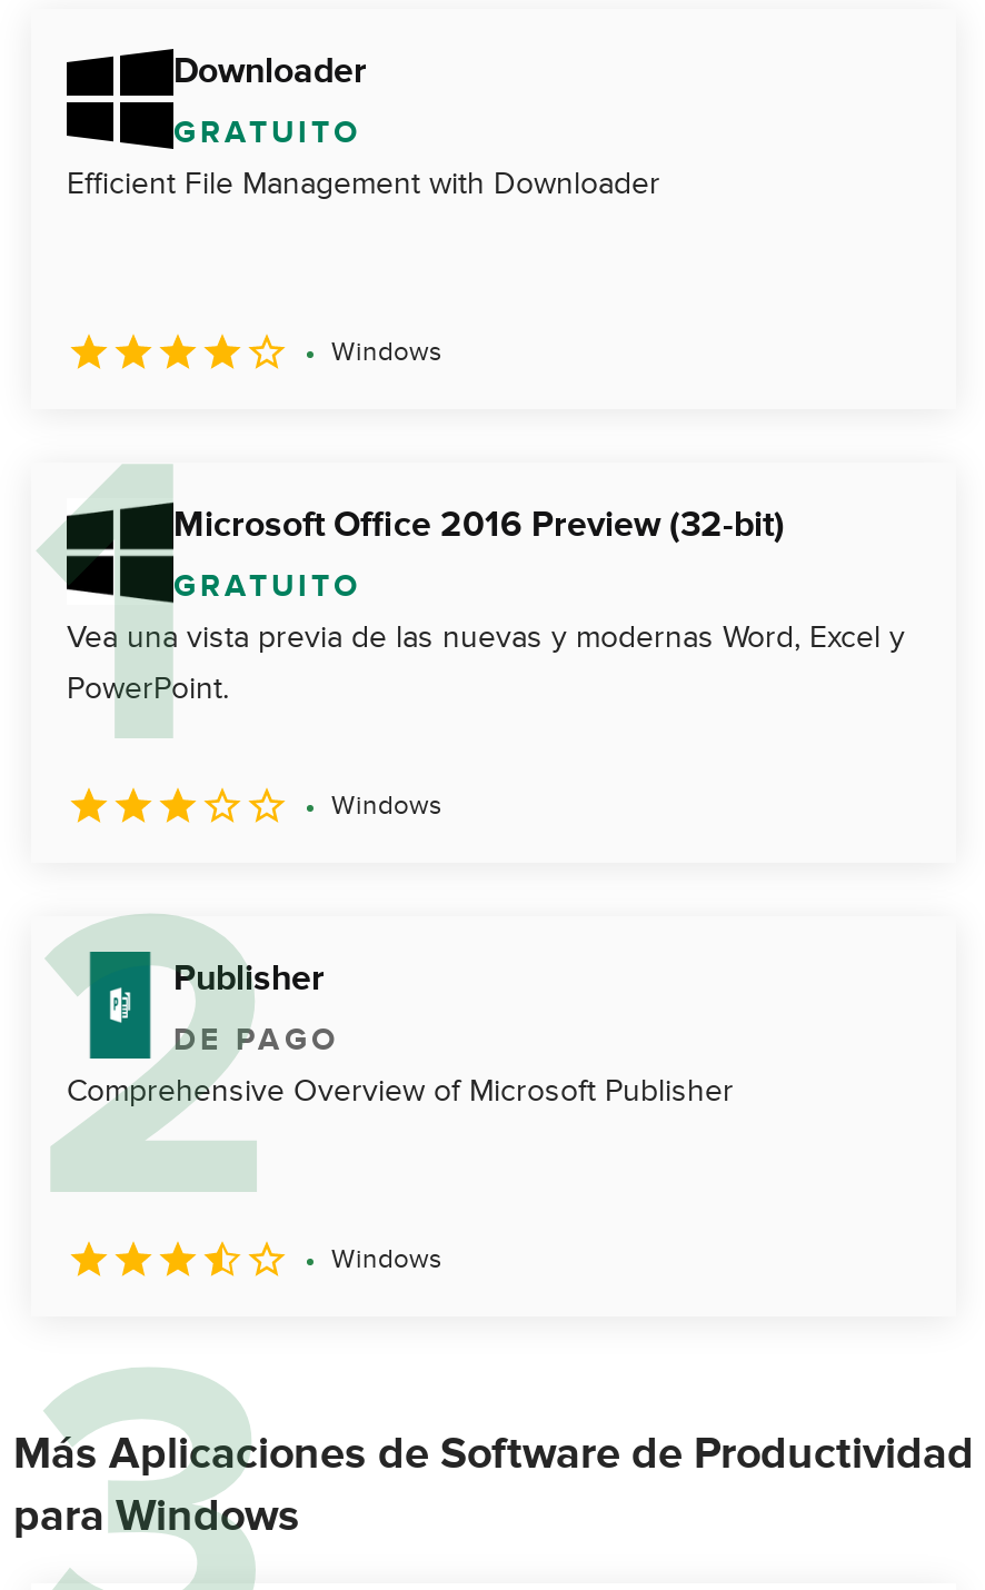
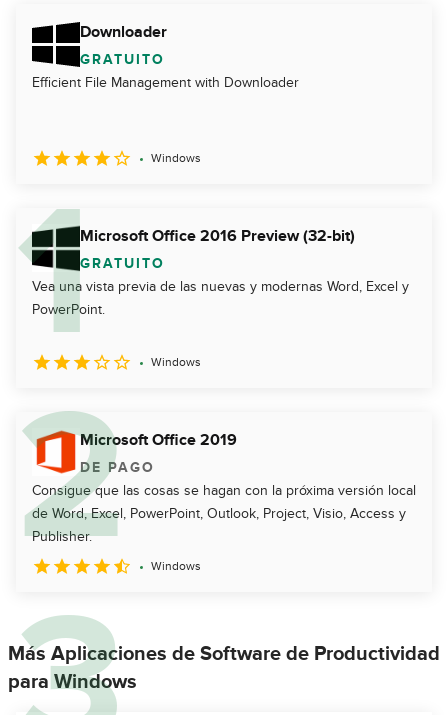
- [image]
- Publisher
+ [image]
+ Microsoft Office 2019

- Comprehensive Overview of Microsoft Publisher
+ Consigue que las cosas se hagan con la próxima versión local
+ de Word, Excel, PowerPoint, Outlook, Project, Visio, Access y
+ Publisher.
